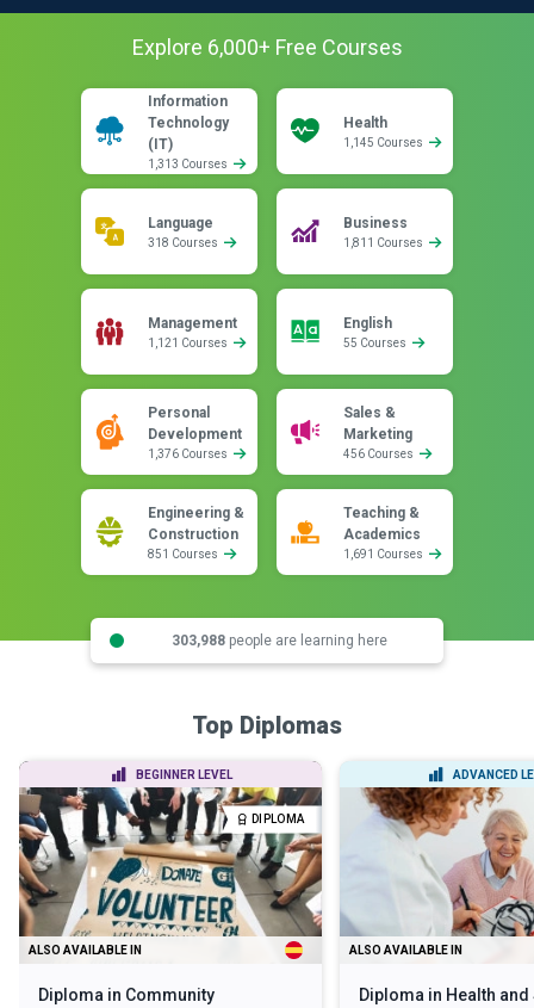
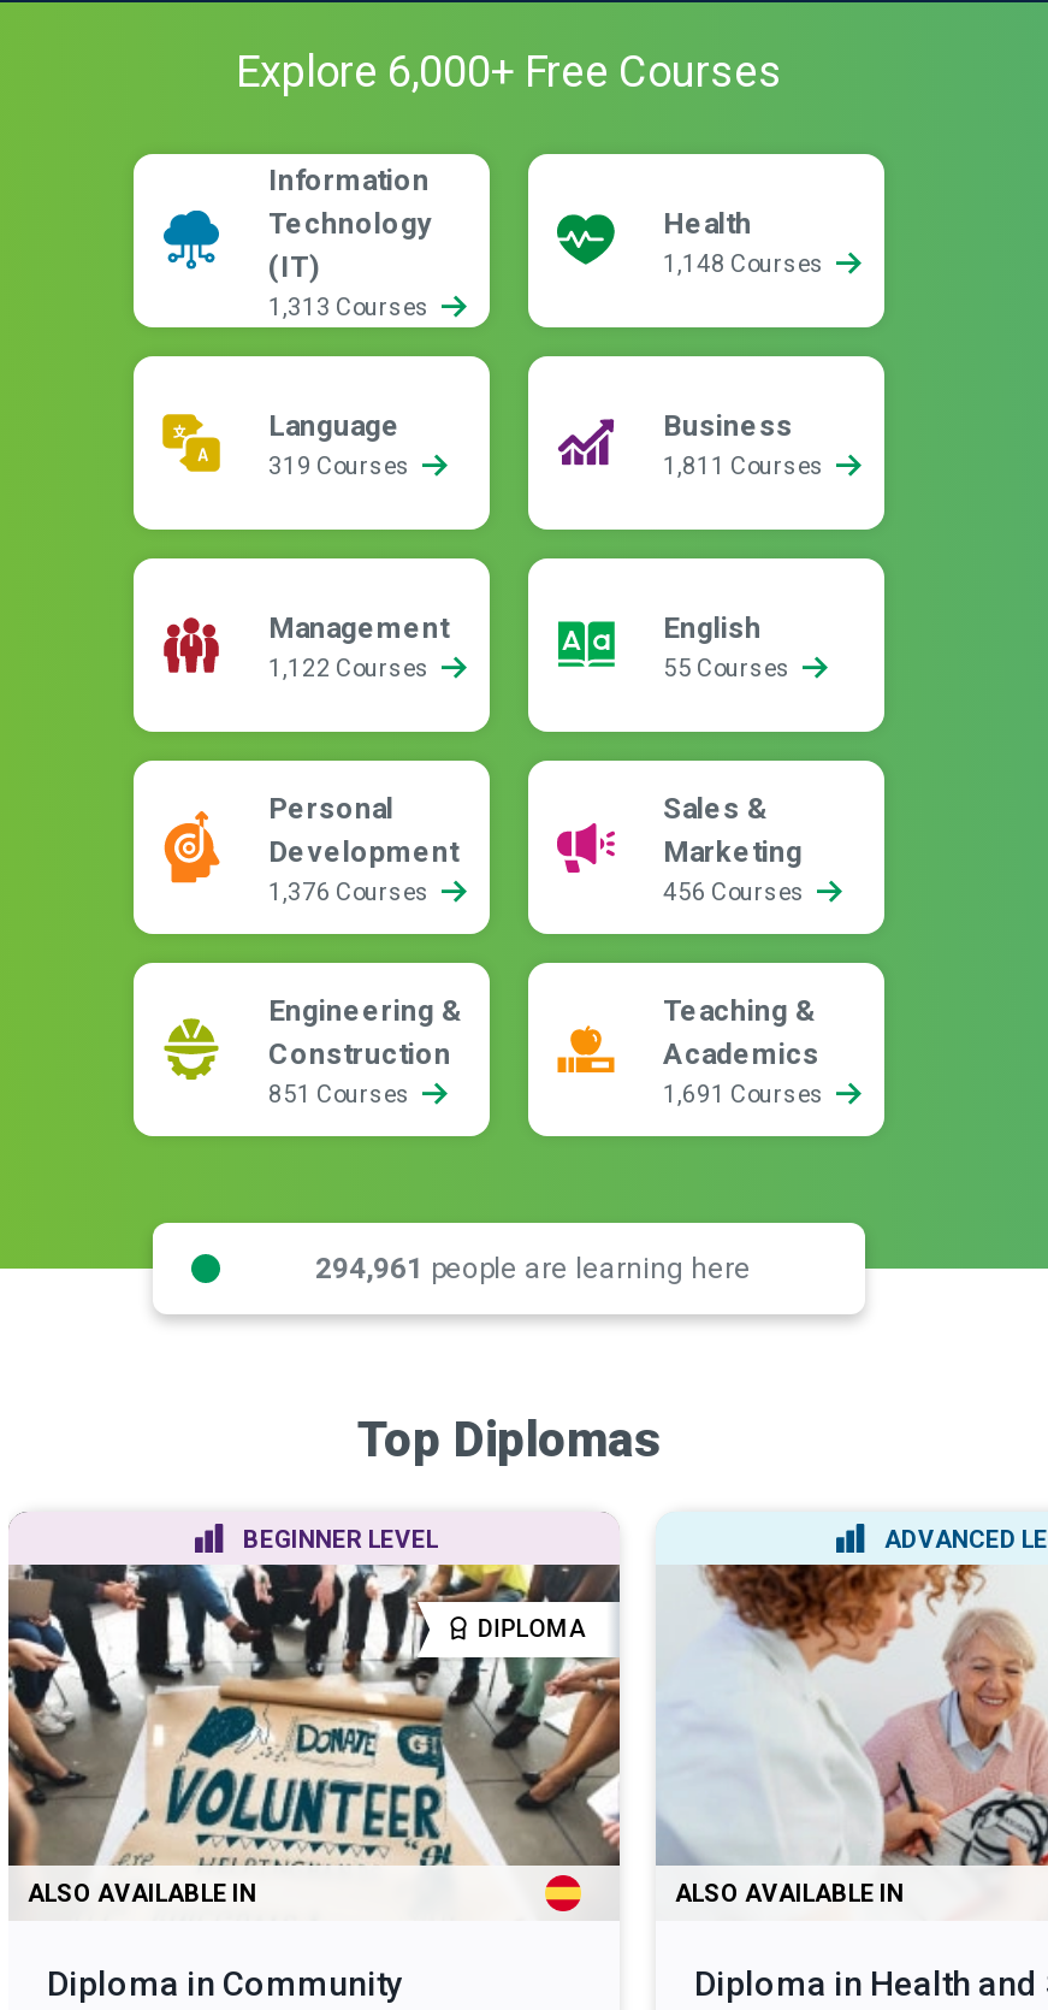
- 1,145 Courses
+ 1,148 Courses

- 318 Courses
+ 319 Courses

- 1,121 Courses
+ 1,122 Courses

- 303,988 people are learning here
+ 294,961 people are learning here
